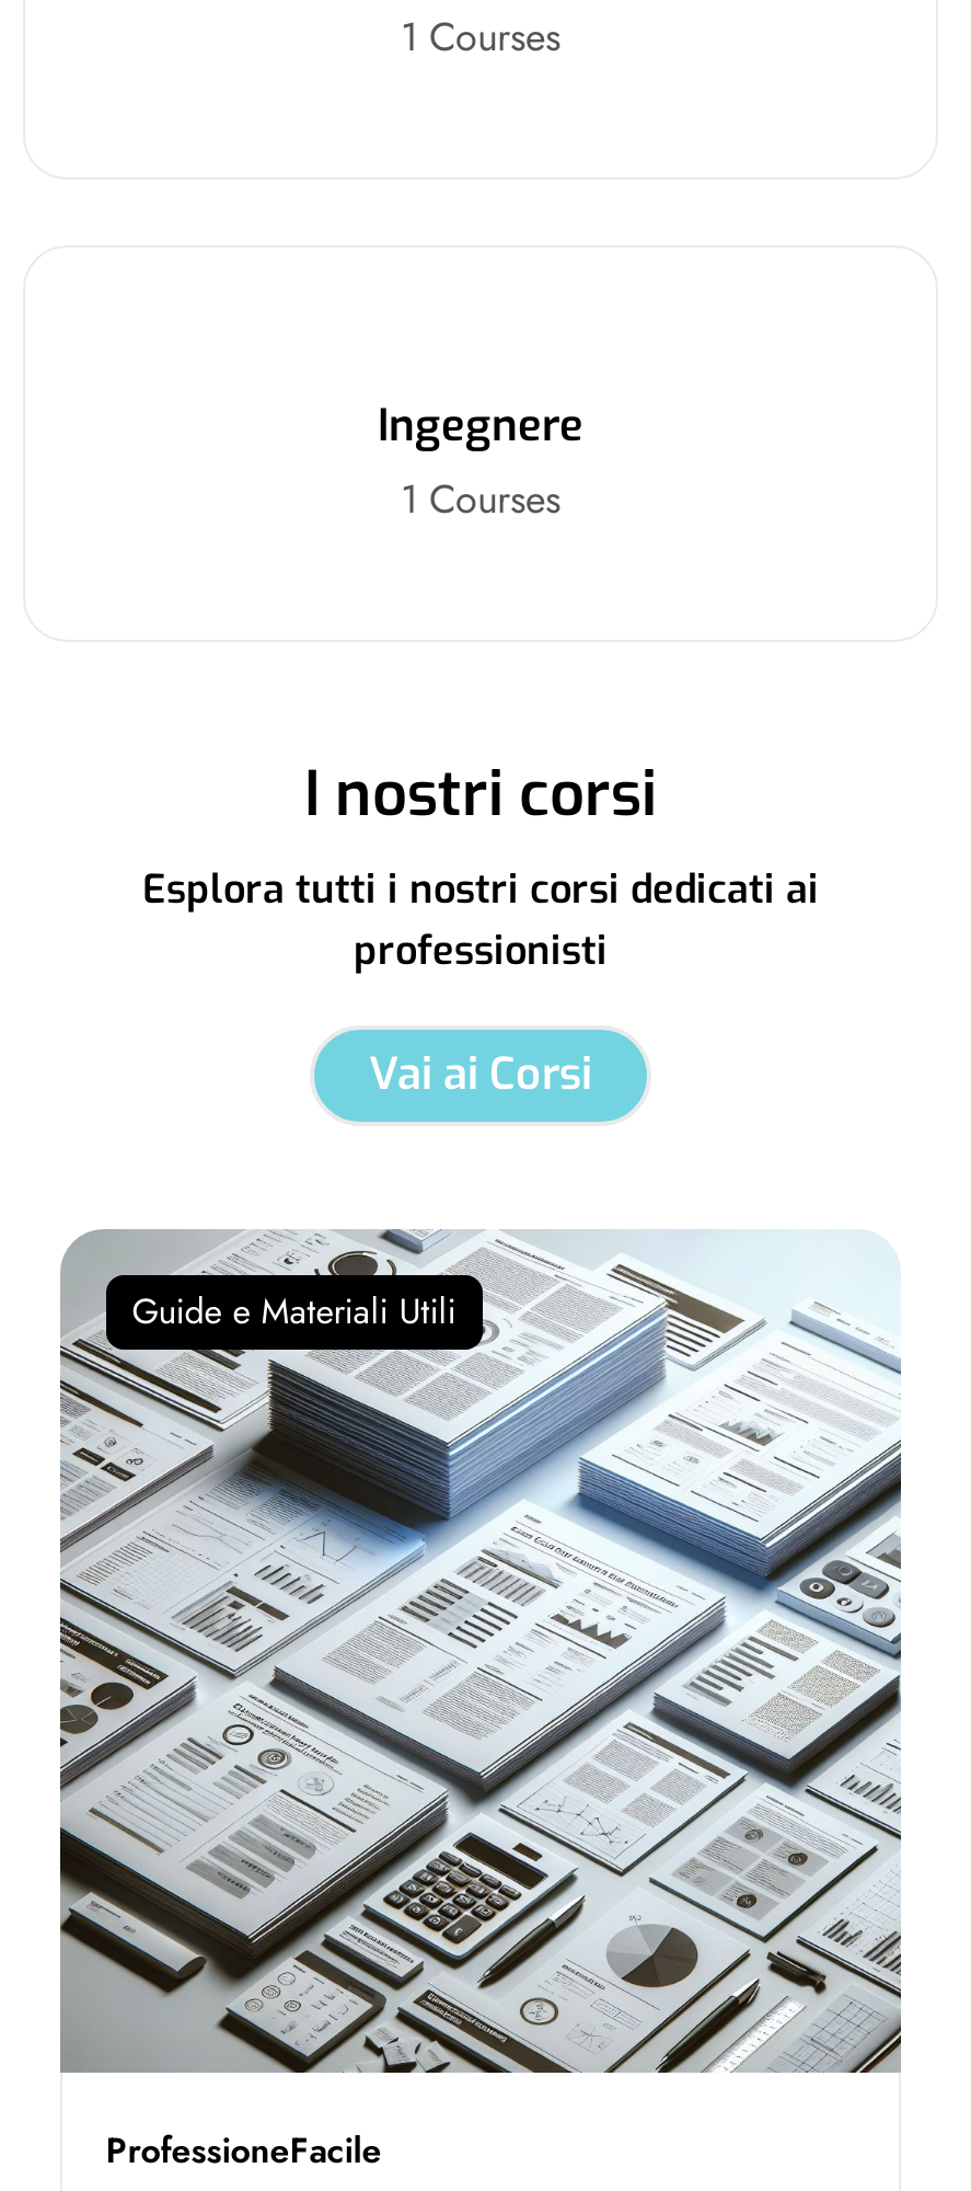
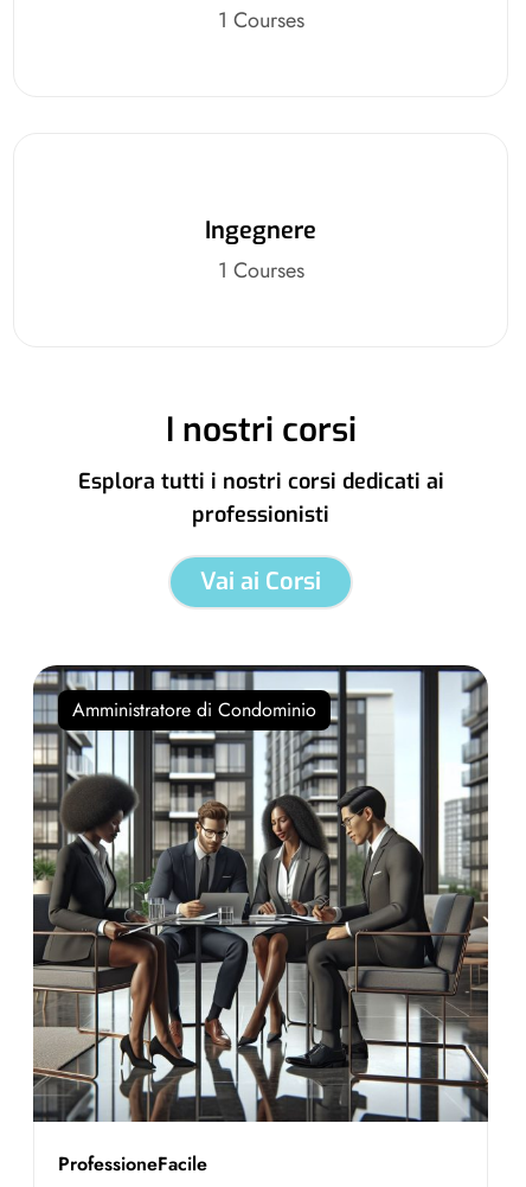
- [image]
- Guide e Materiali Utili
+ [image]
+ Amministratore di Condominio
